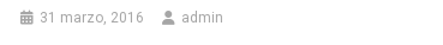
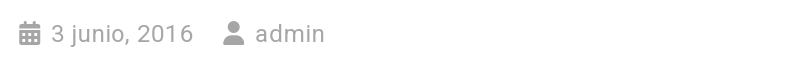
- 31 marzo, 2016
+ 3 junio, 2016
